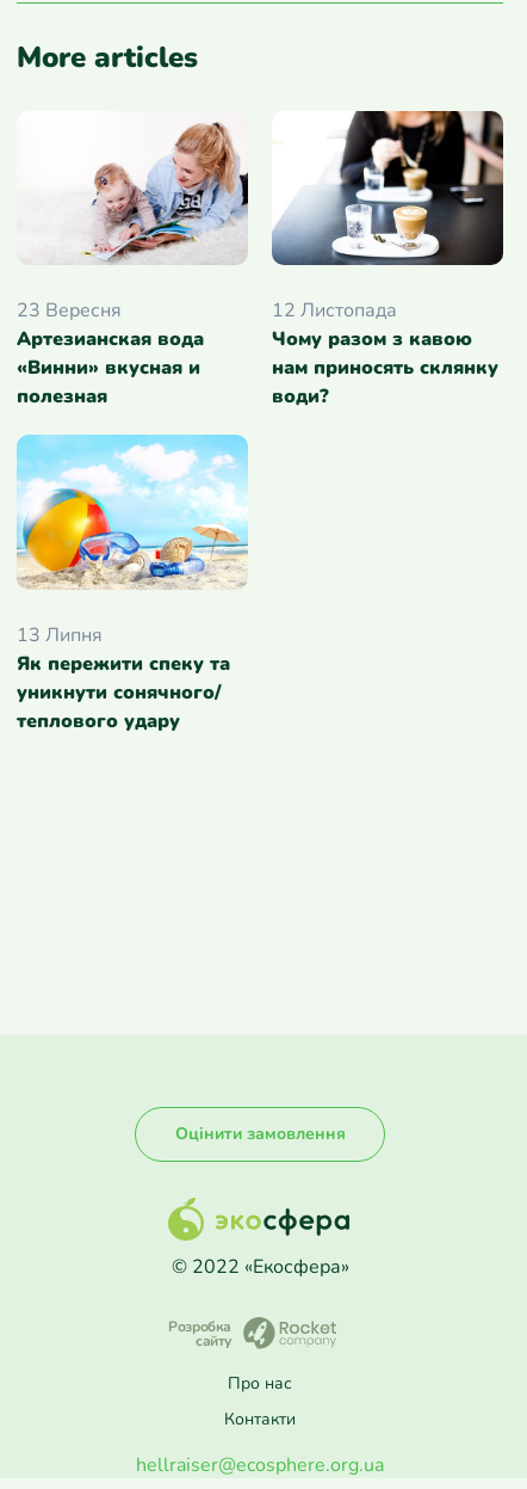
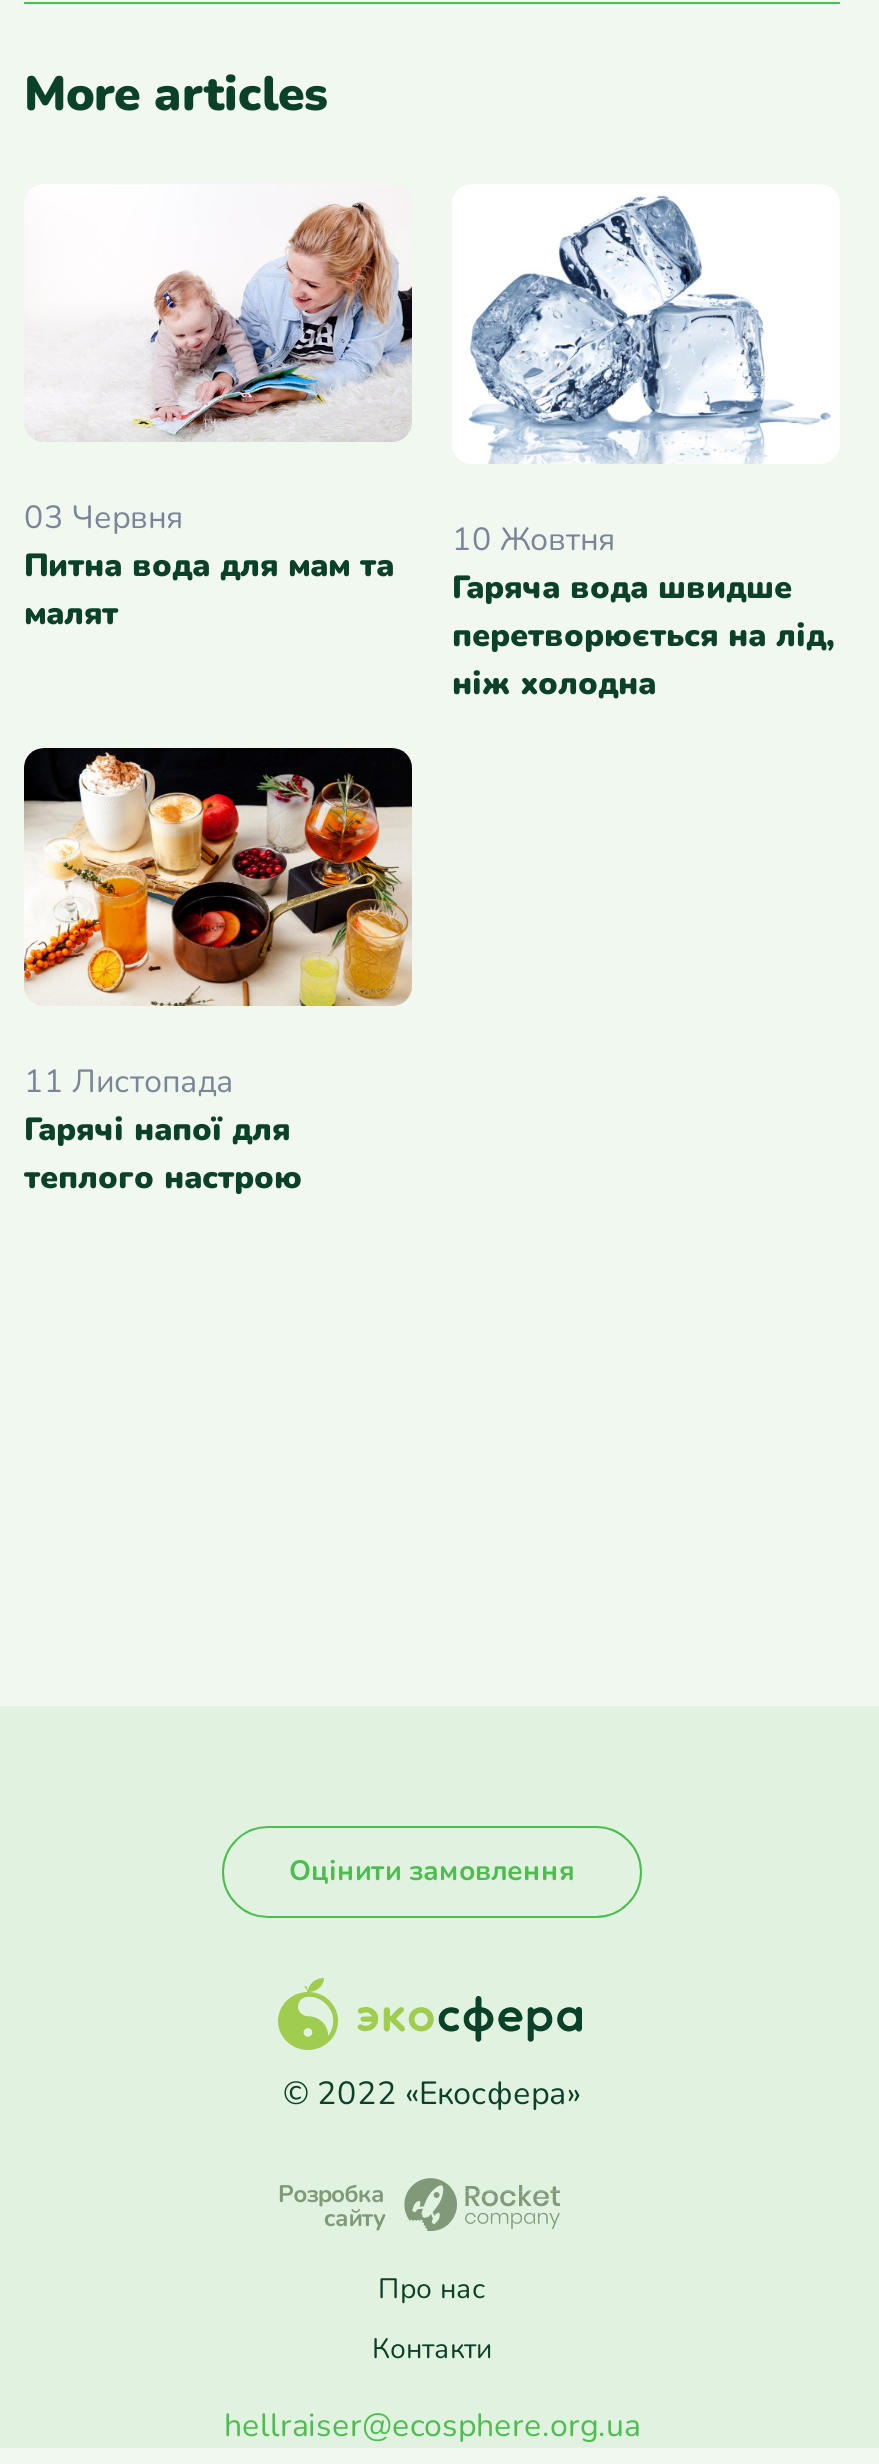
- [image]
- 12 Листопада
- Чому разом з кавою
- нам приносять склянку
- води?
+ [image]
+ 10 Жовтня
+ Гаряча вода швидше
+ перетворюється на лід,
+ ніж холодна

- 23 Вересня
- Артезианская вода
- «Винни» вкусная и
- полезная
+ 03 Червня
+ Питна вода для мам та
+ малят

- [image]
- 13 Липня
- Як пережити спеку та
- уникнути сонячного/
- теплового удару
+ [image]
+ 11 Листопада
+ Гарячі напої для
+ теплого настрою
